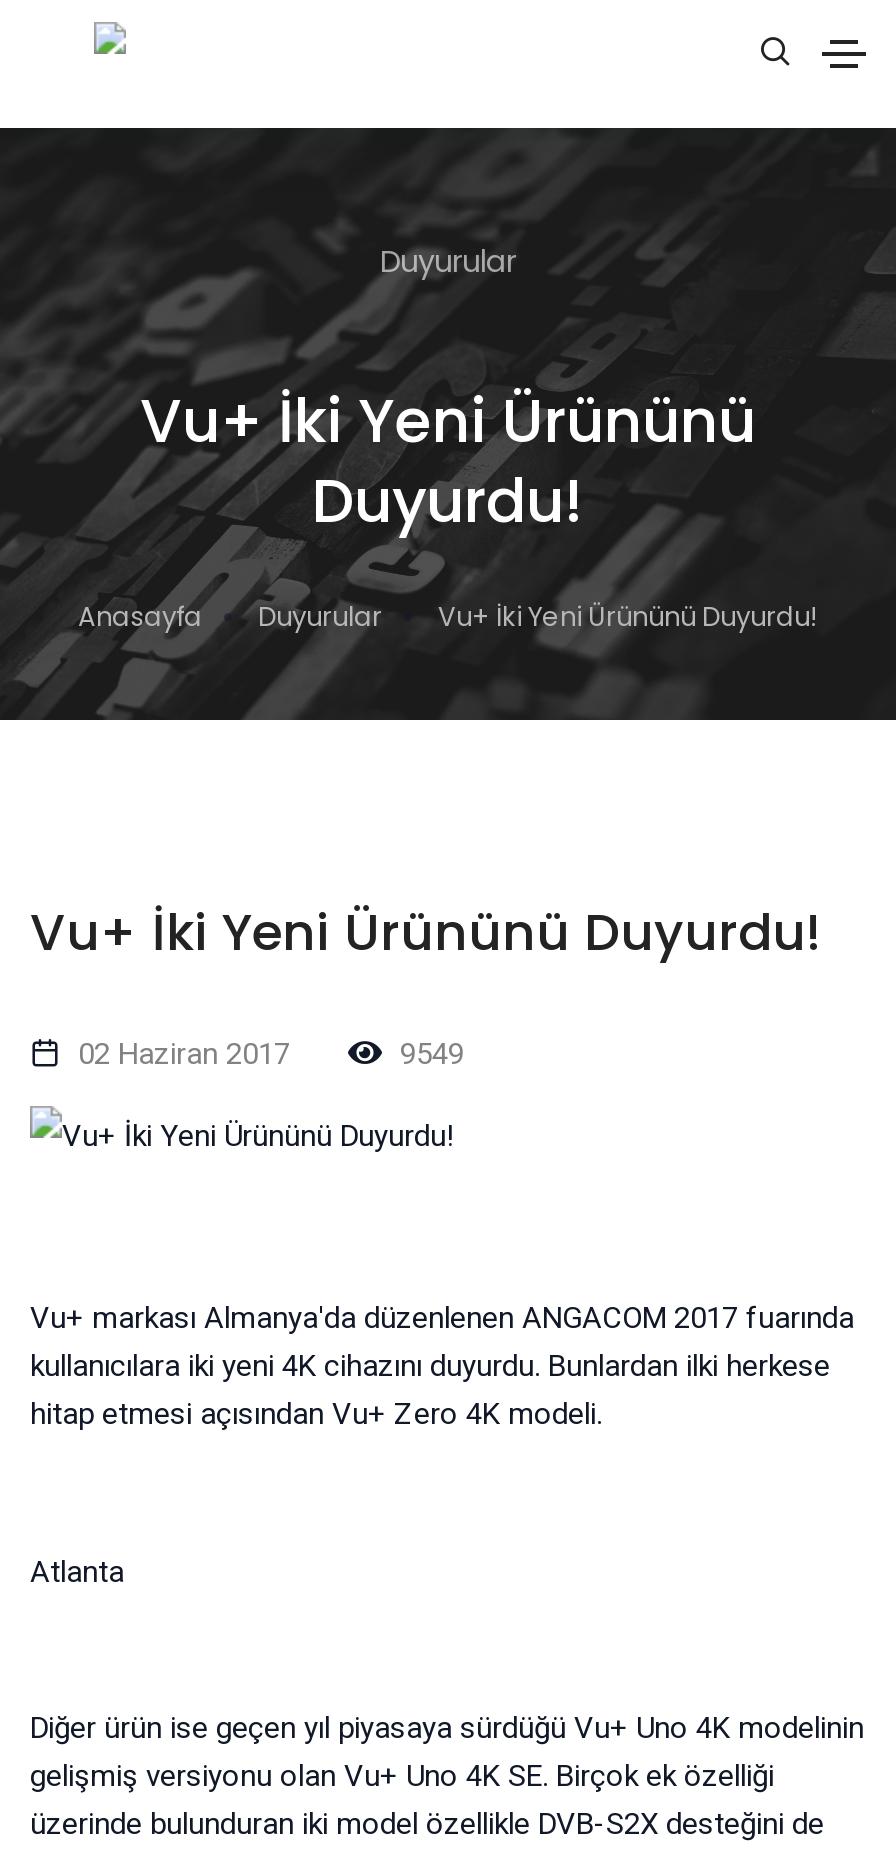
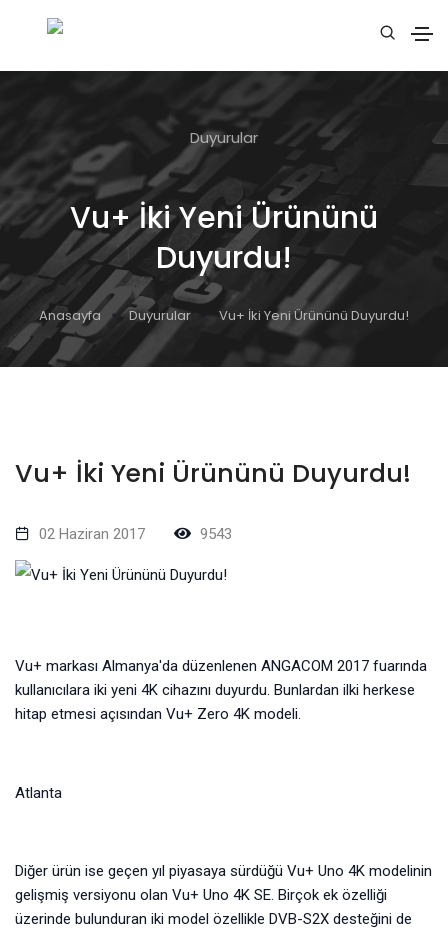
- 9549
+ 9543
